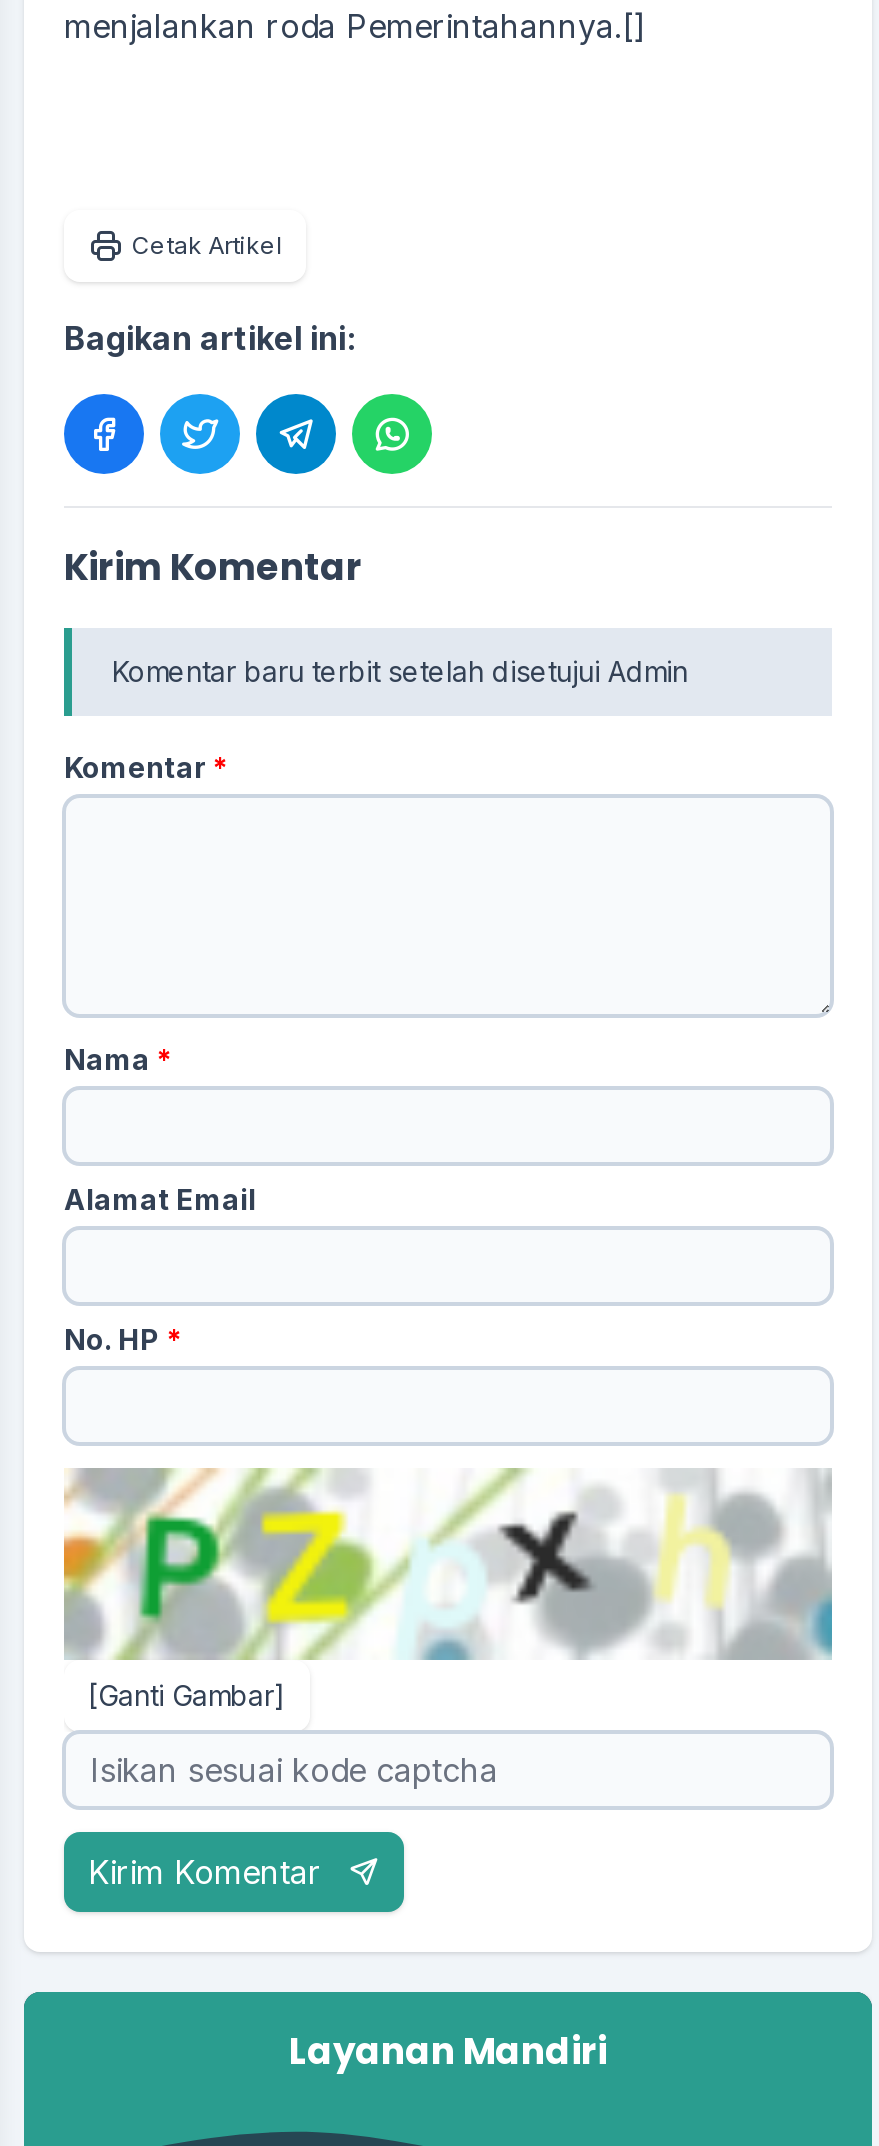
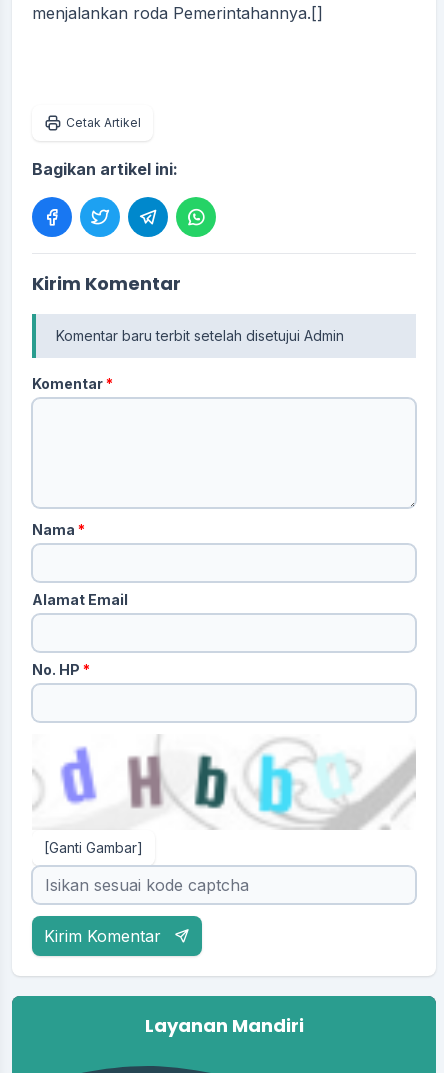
- [image]
+ [image]
